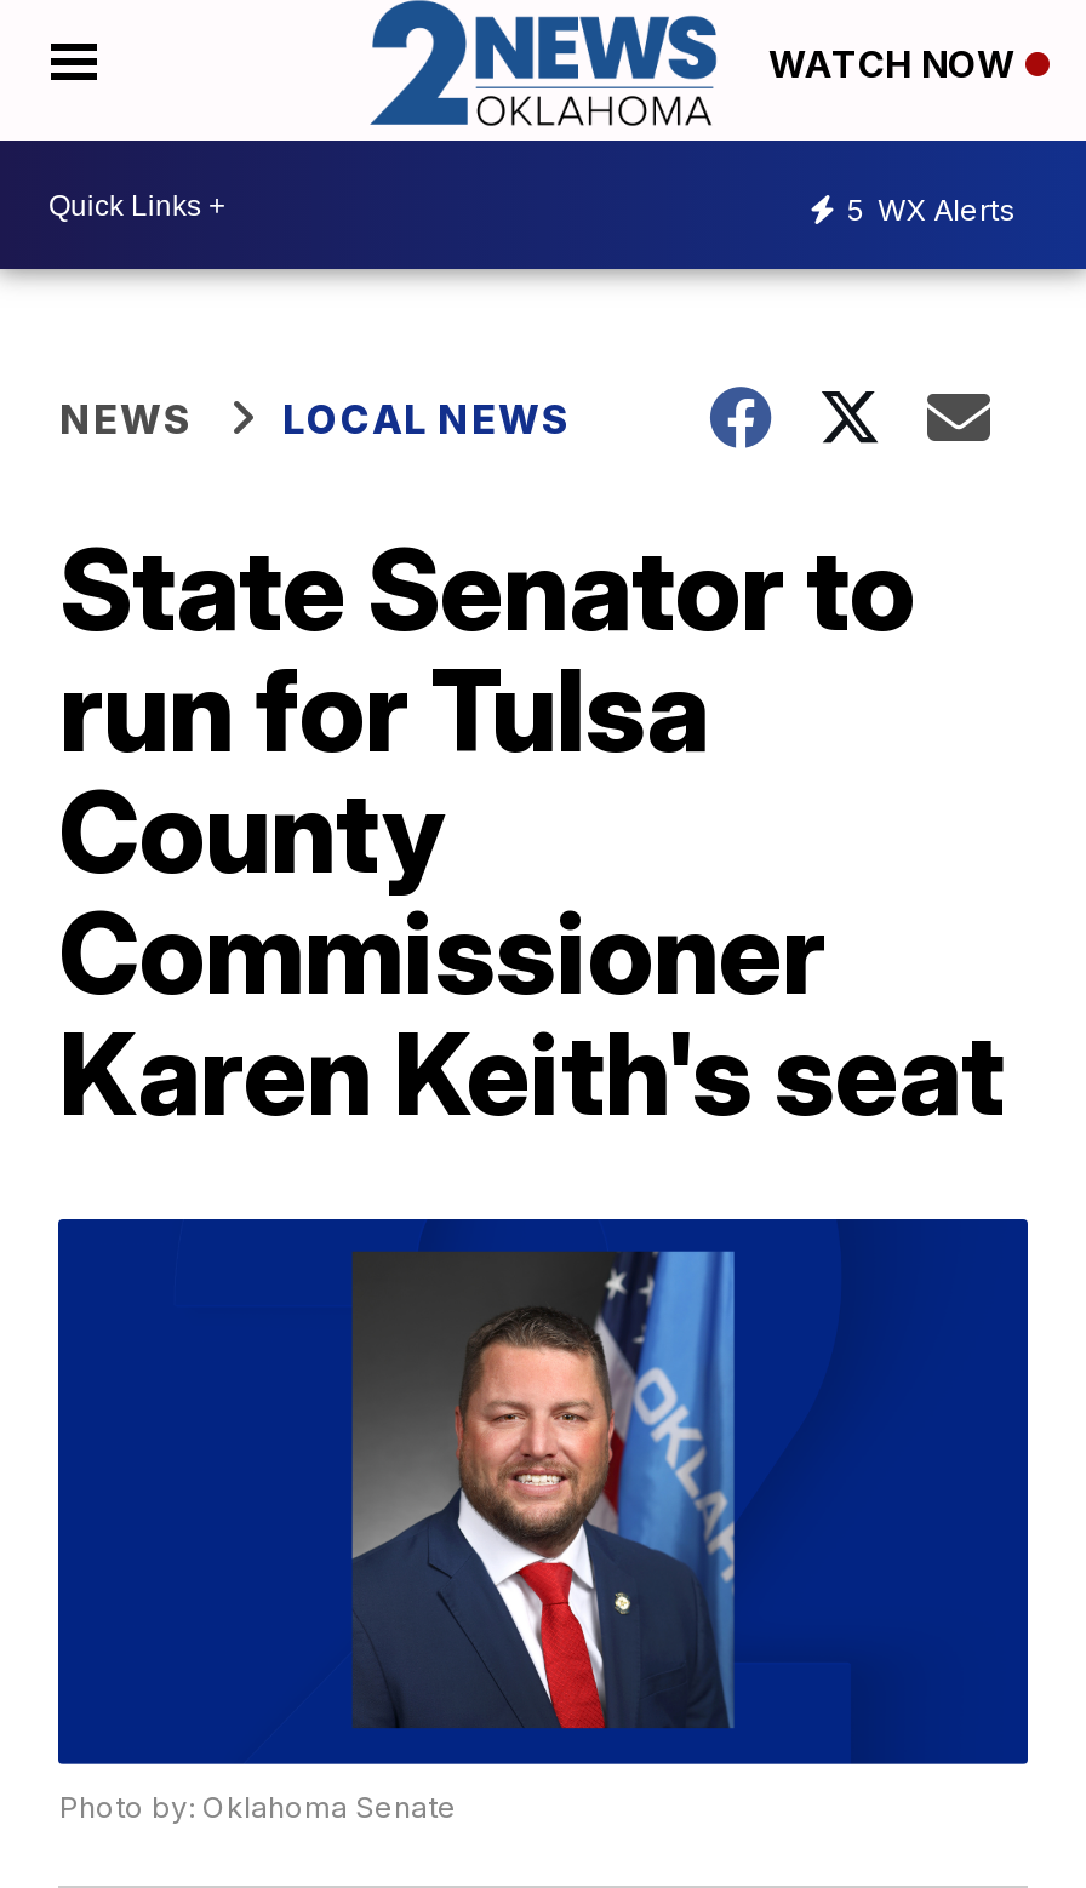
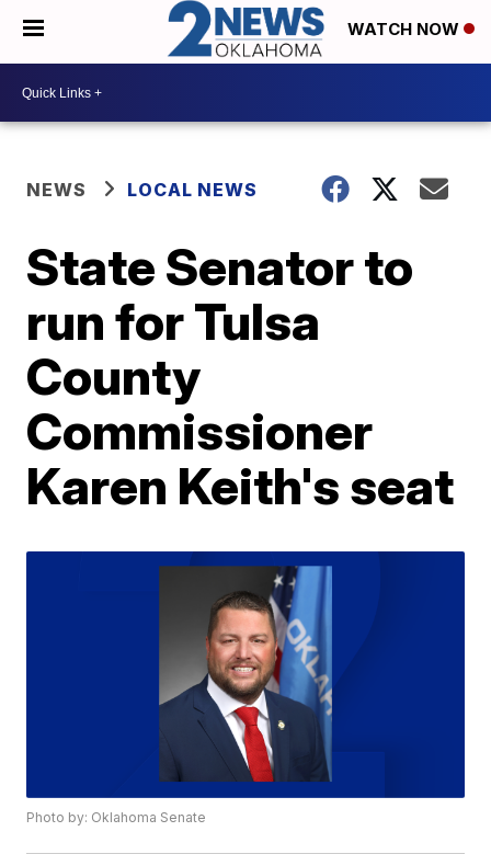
- 5 WX Alerts
